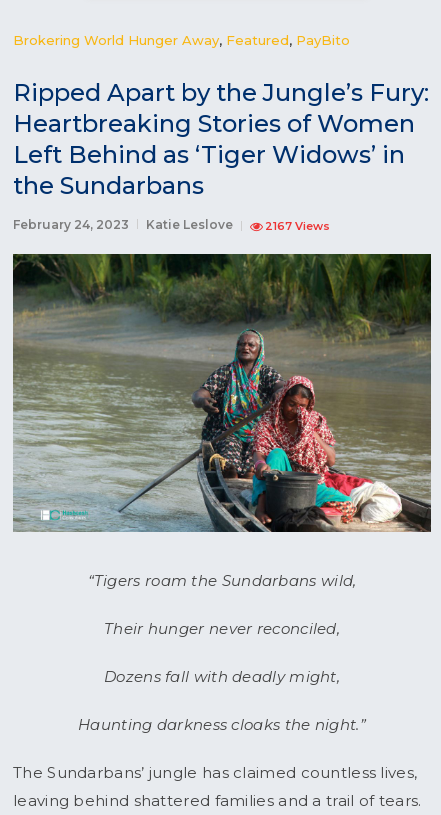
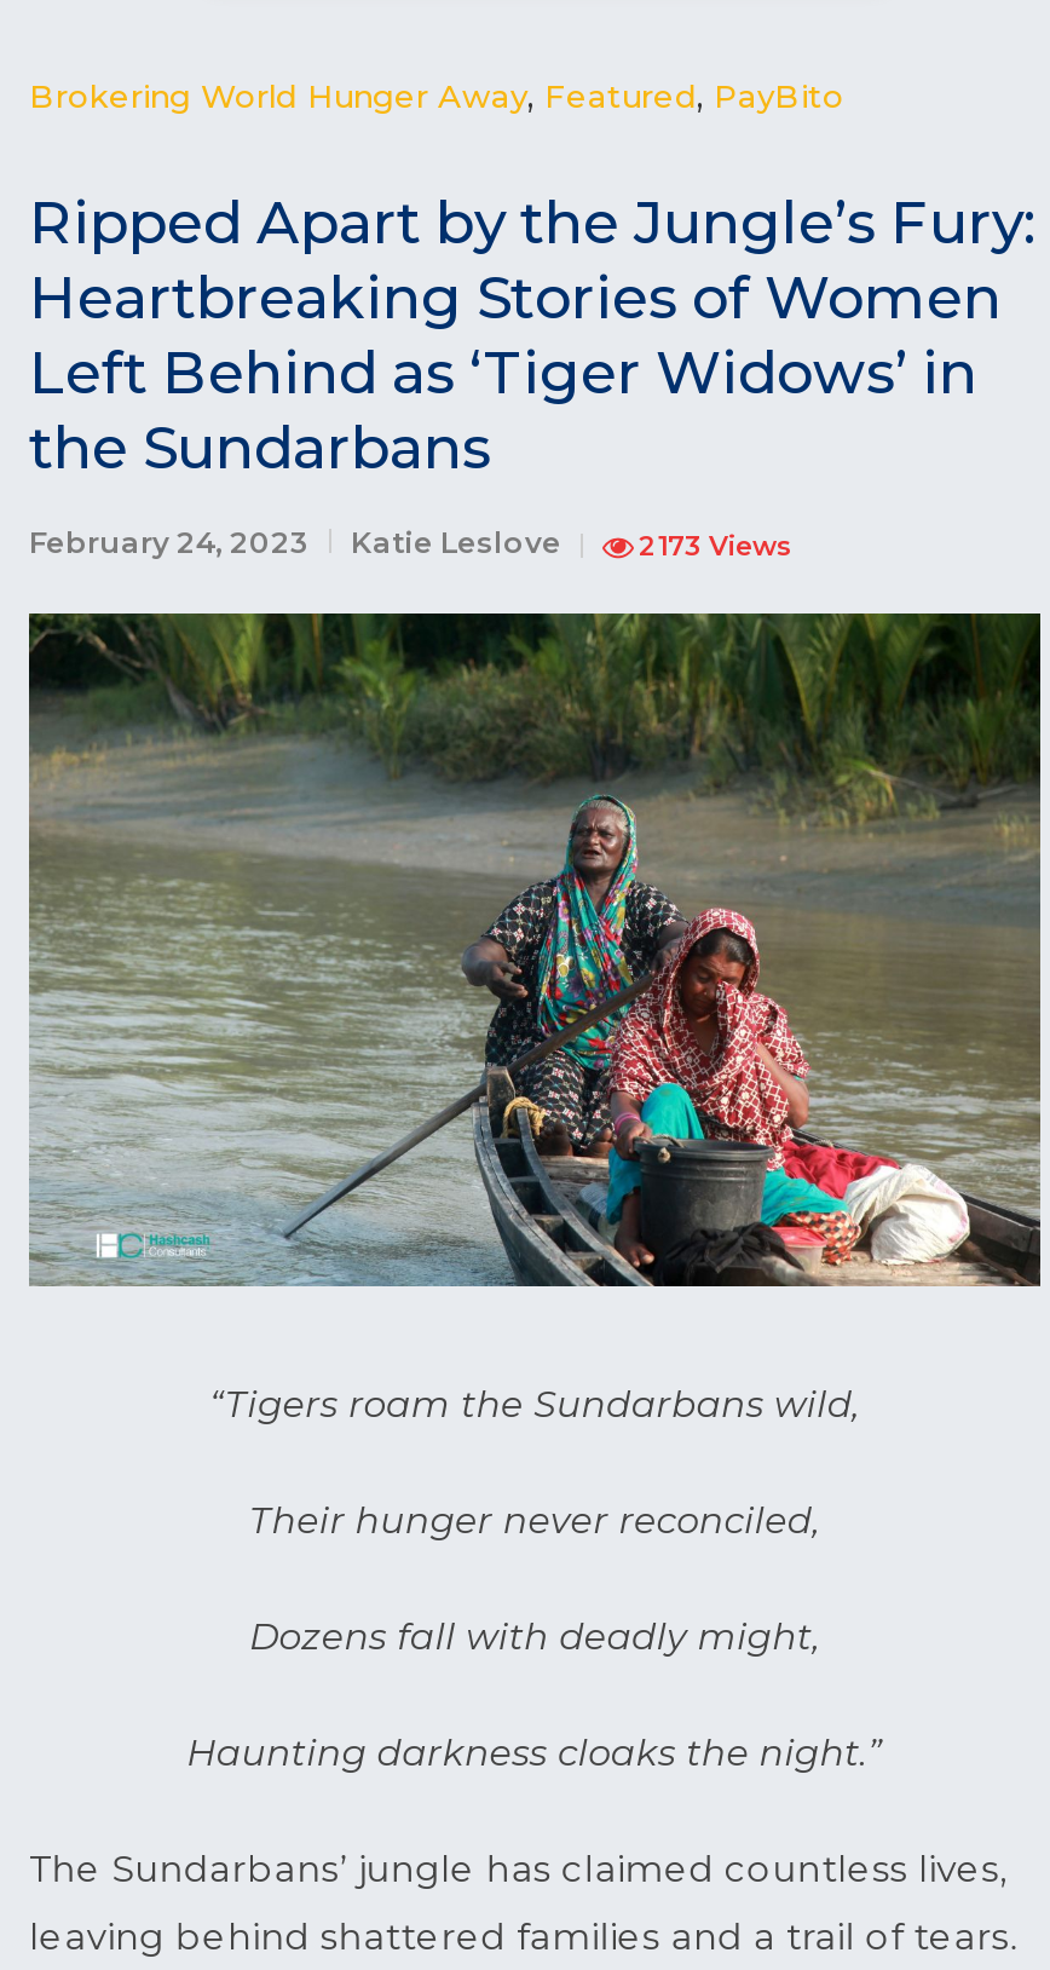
- 2167 Views
+ 2173 Views
